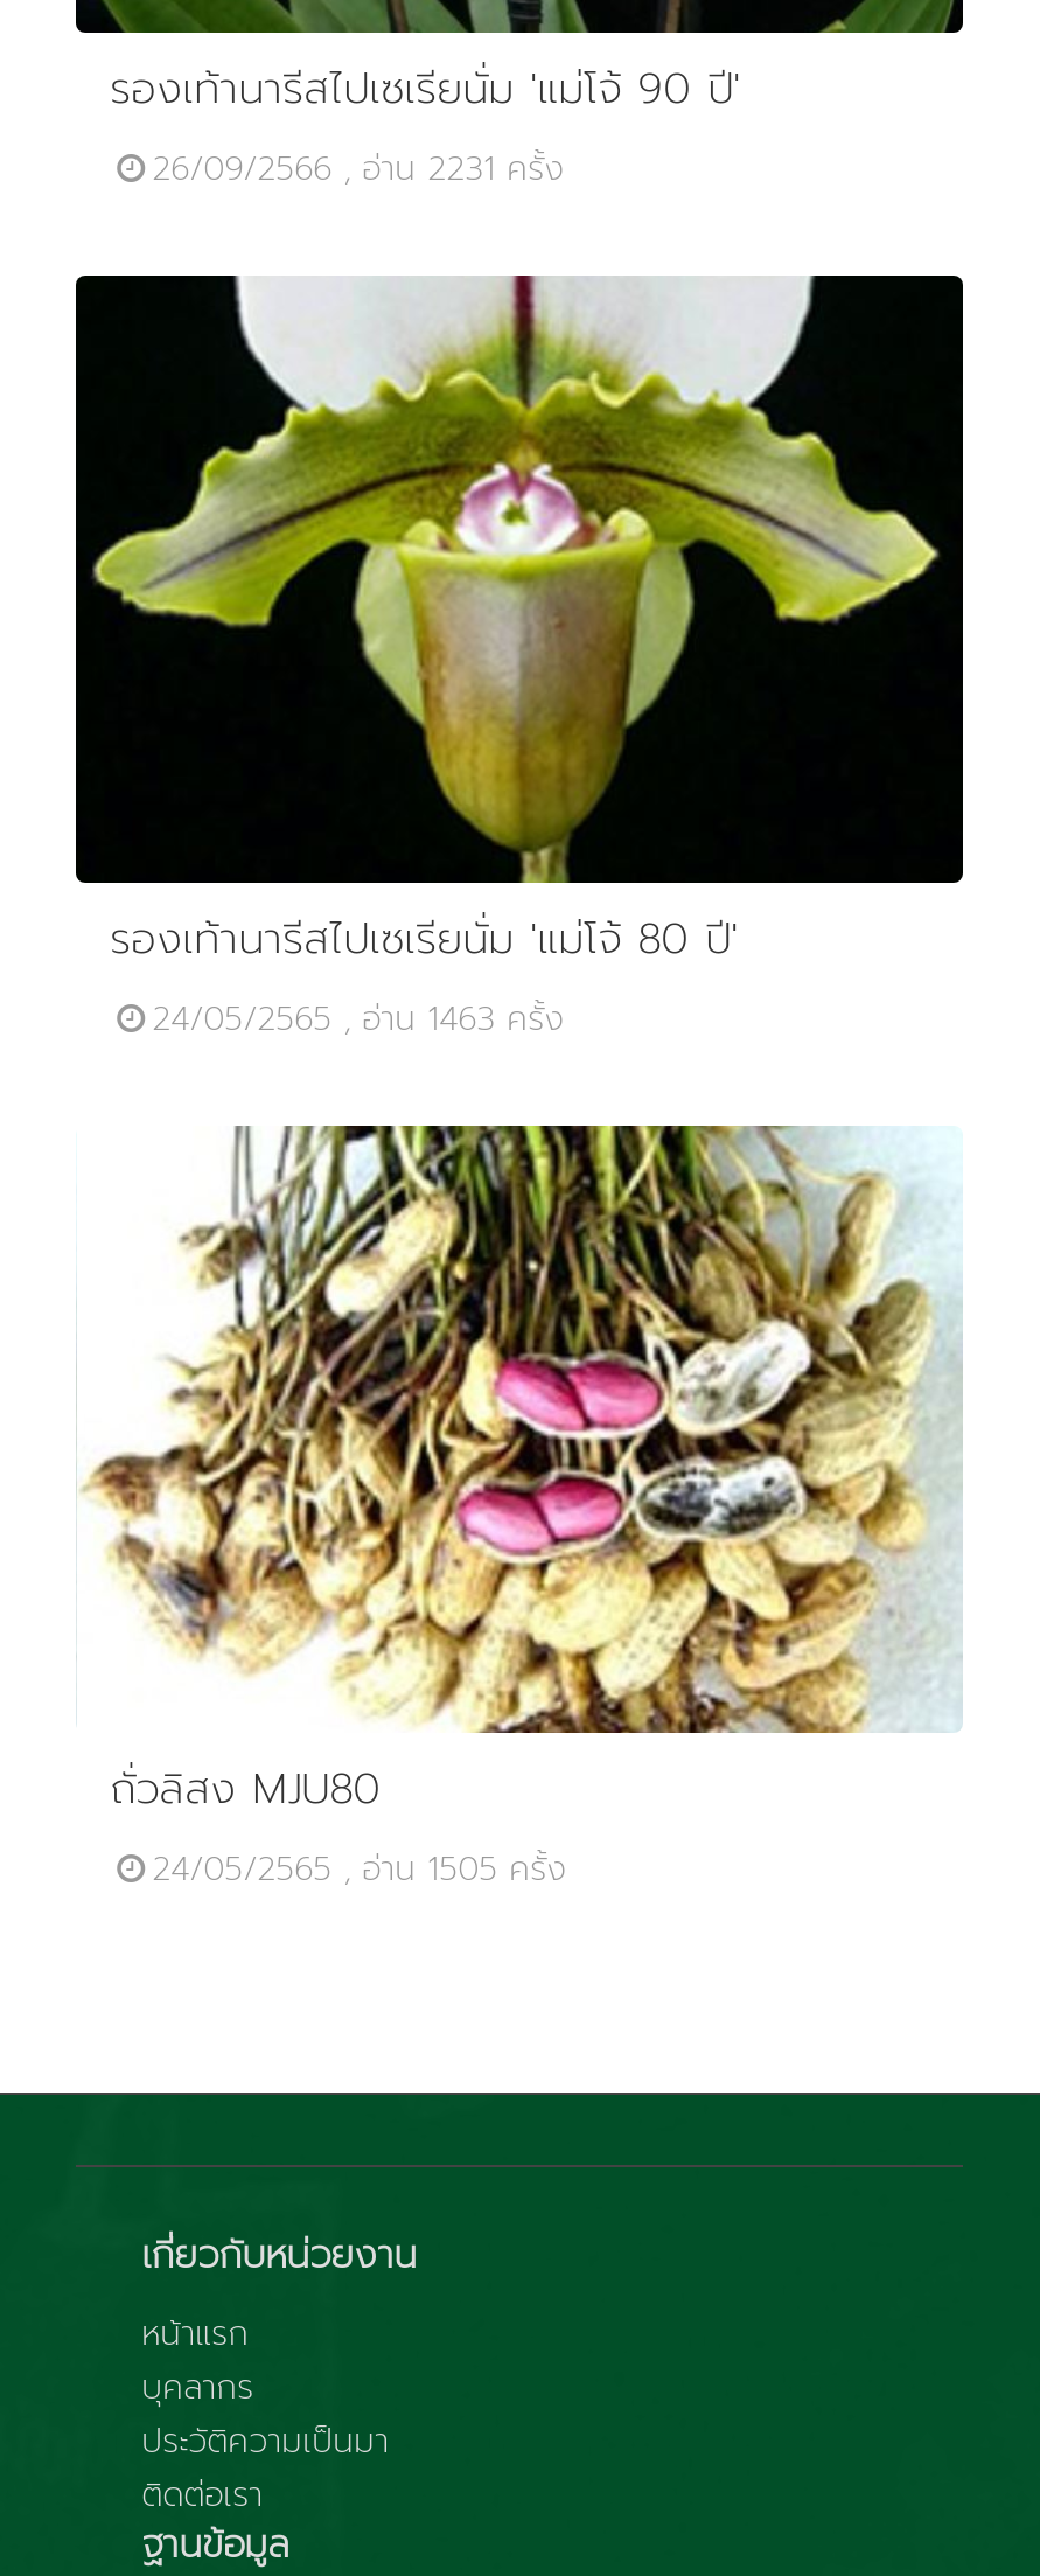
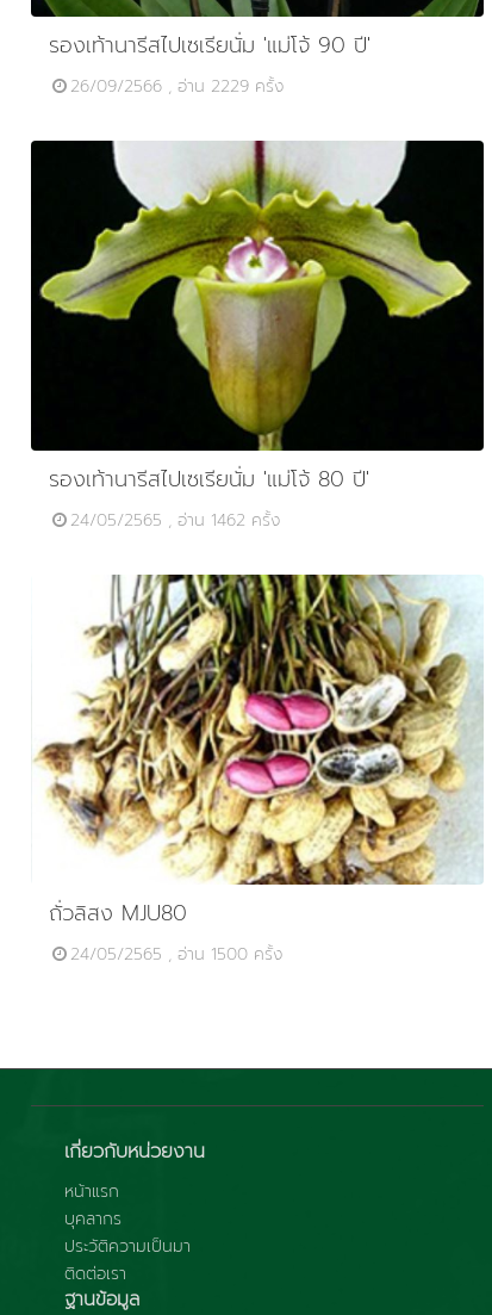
- 26/09/2566 , อ่าน 2231 ครั้ง
+ 26/09/2566 , อ่าน 2229 ครั้ง

- 24/05/2565 , อ่าน 1463 ครั้ง
+ 24/05/2565 , อ่าน 1462 ครั้ง

- 24/05/2565 , อ่าน 1505 ครั้ง
+ 24/05/2565 , อ่าน 1500 ครั้ง
